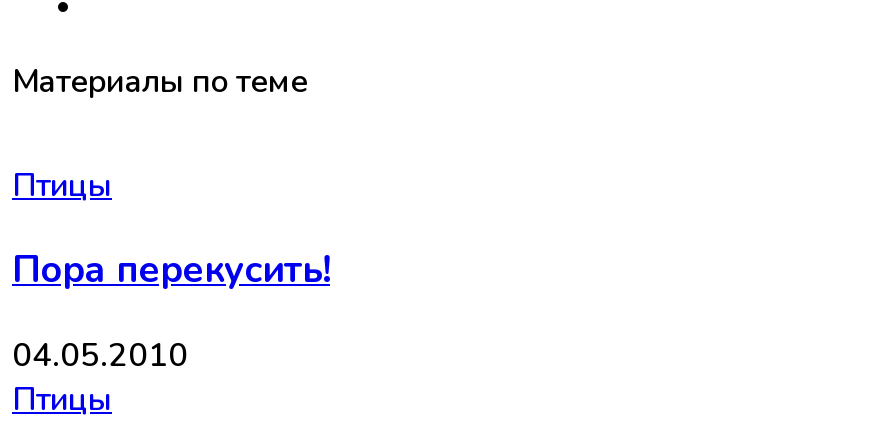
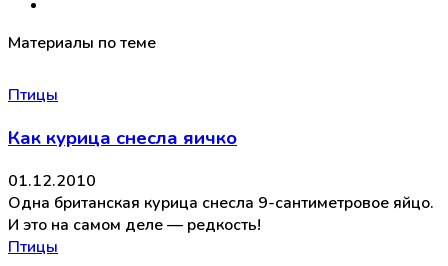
- Пора перекусить!
+ Как курица снесла яичко

- 04.05.2010
+ 01.12.2010
+ Одна британская курица снесла 9-сантиметровое яйцо.
+ И это на самом деле — редкость!
